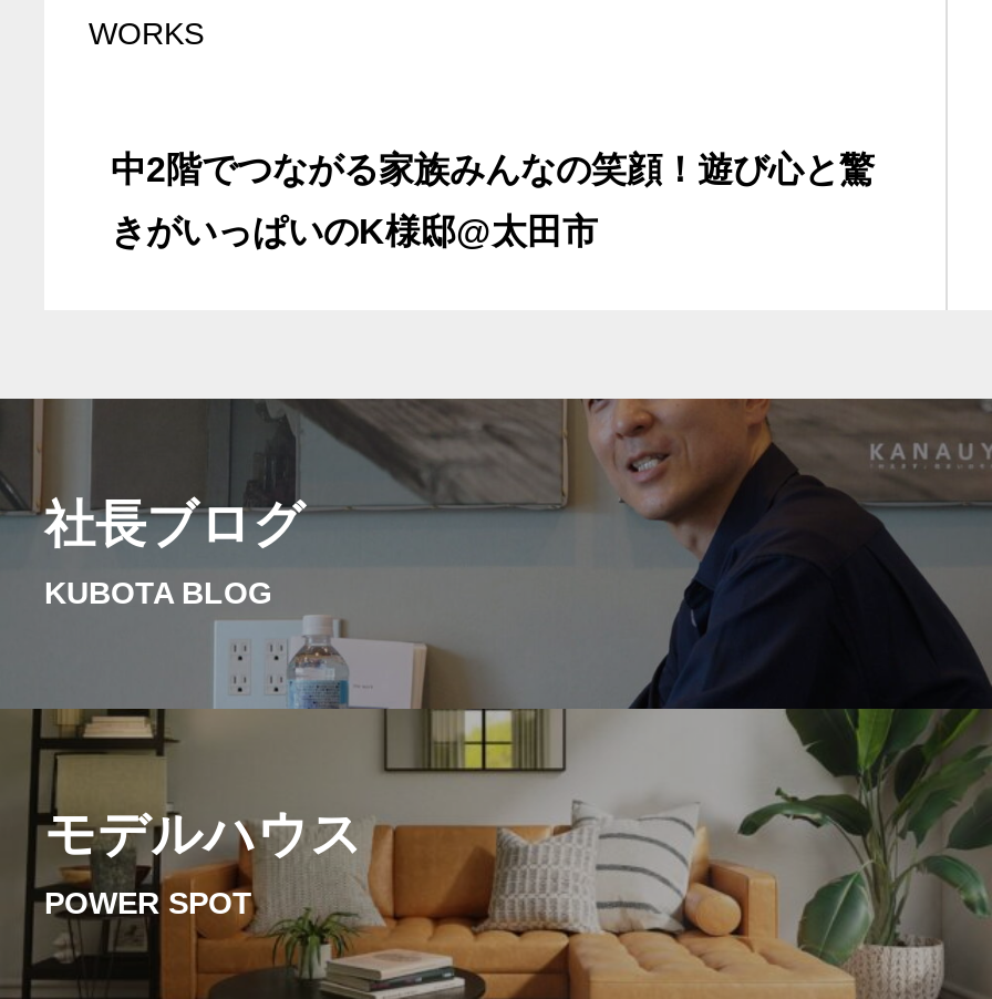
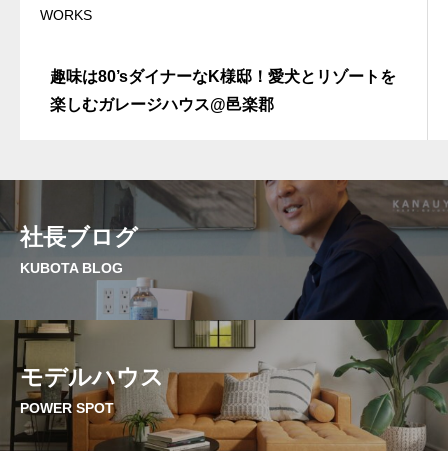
- 中2階でつながる家族みんなの笑顔！遊び心と驚
+ 趣味は80’sダイナーなK様邸！愛犬とリゾートを

- きがいっぱいのK様邸@太田市
+ 楽しむガレージハウス@邑楽郡
